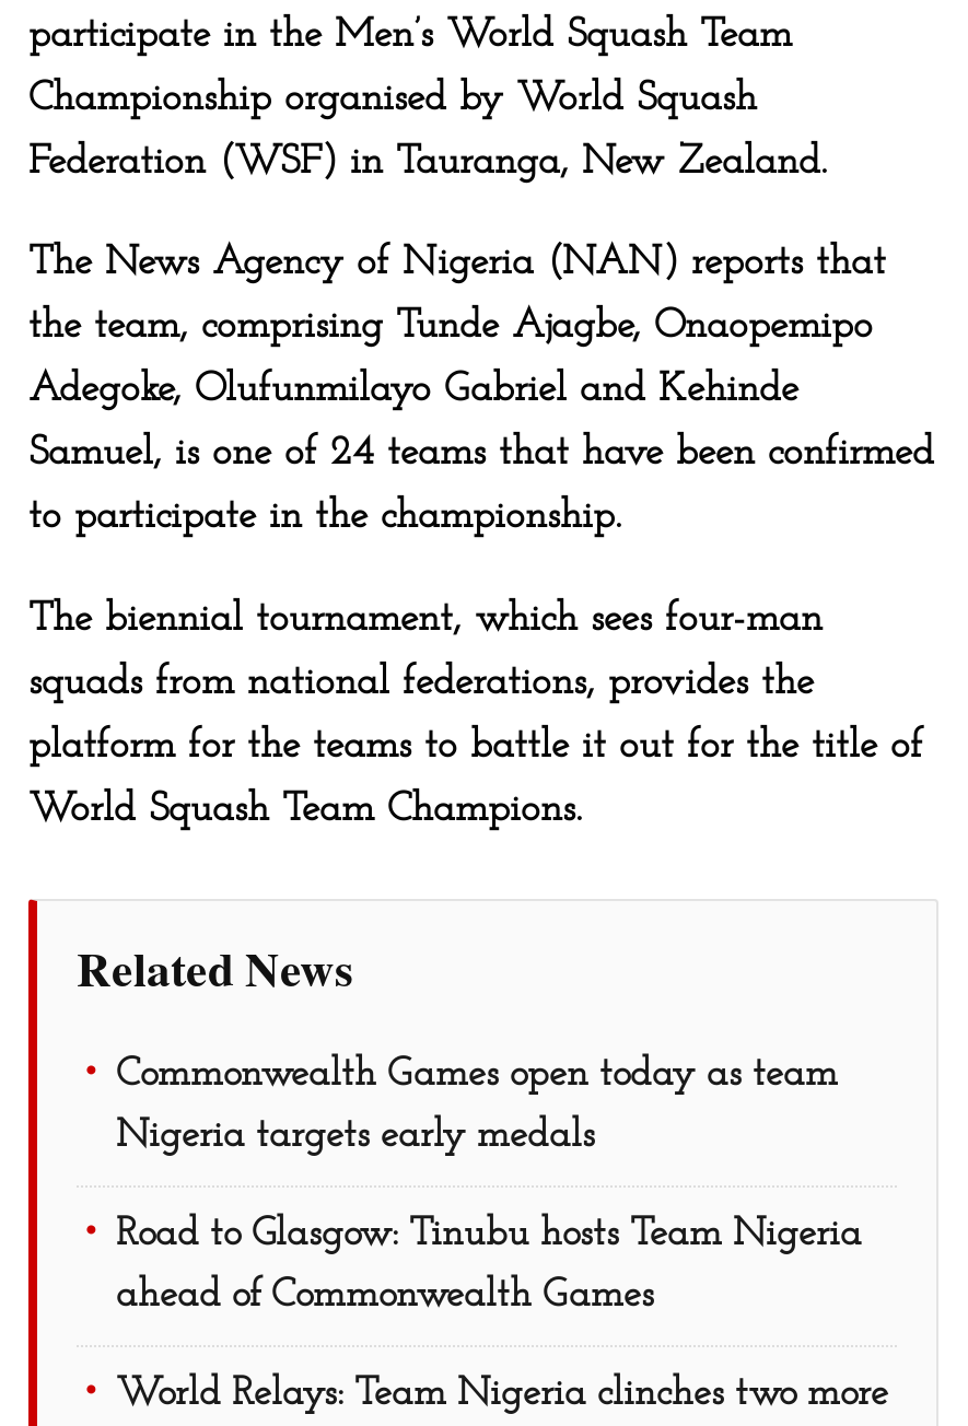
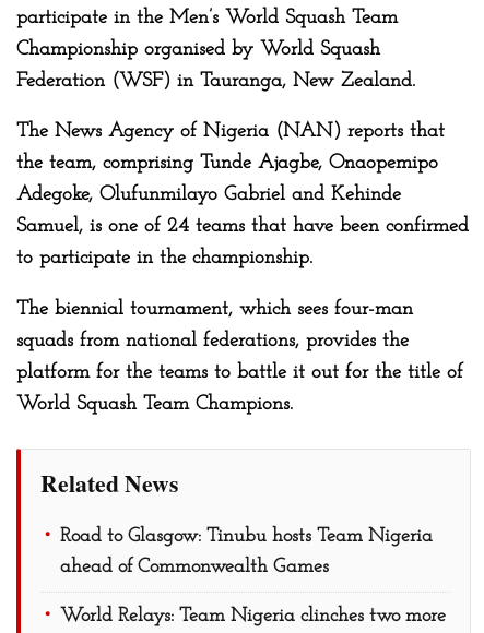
- Commonwealth Games open today as team
- Nigeria targets early medals
